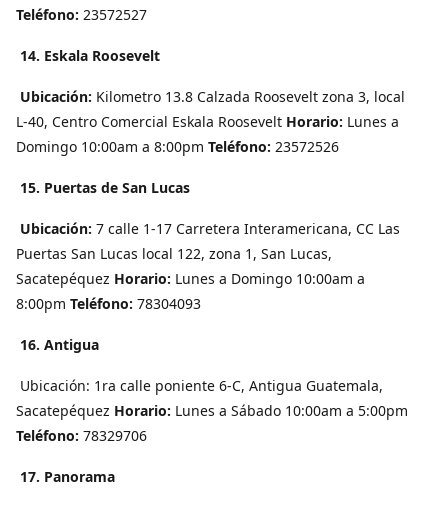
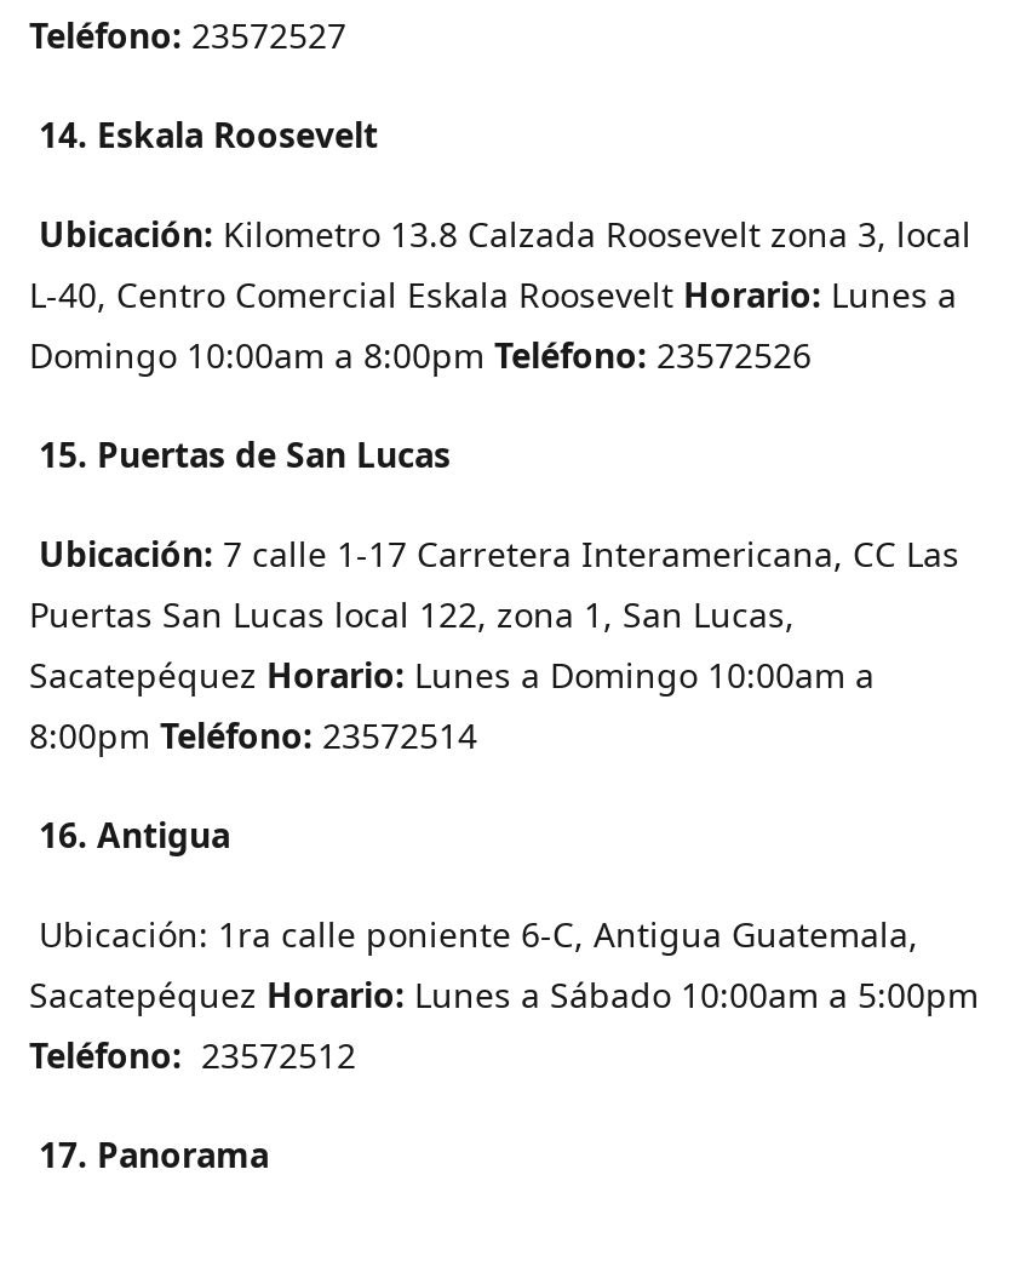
- 8:00pm Teléfono: 78304093
+ 8:00pm Teléfono: 23572514

- Teléfono: 78329706
+ Teléfono: 23572512
